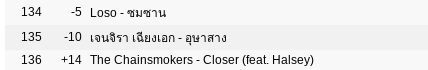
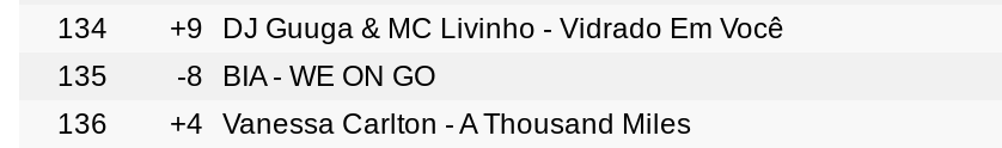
- -5 Loso - ซมซาน
+ +9 DJ Guuga & MC Livinho - Vidrado Em Você

- -10 เจนจิรา เฉียงเอก - อุษาสาง
+ -8 BIA - WE ON GO

- +14 The Chainsmokers - Closer (feat. Halsey)
+ +4 Vanessa Carlton - A Thousand Miles
